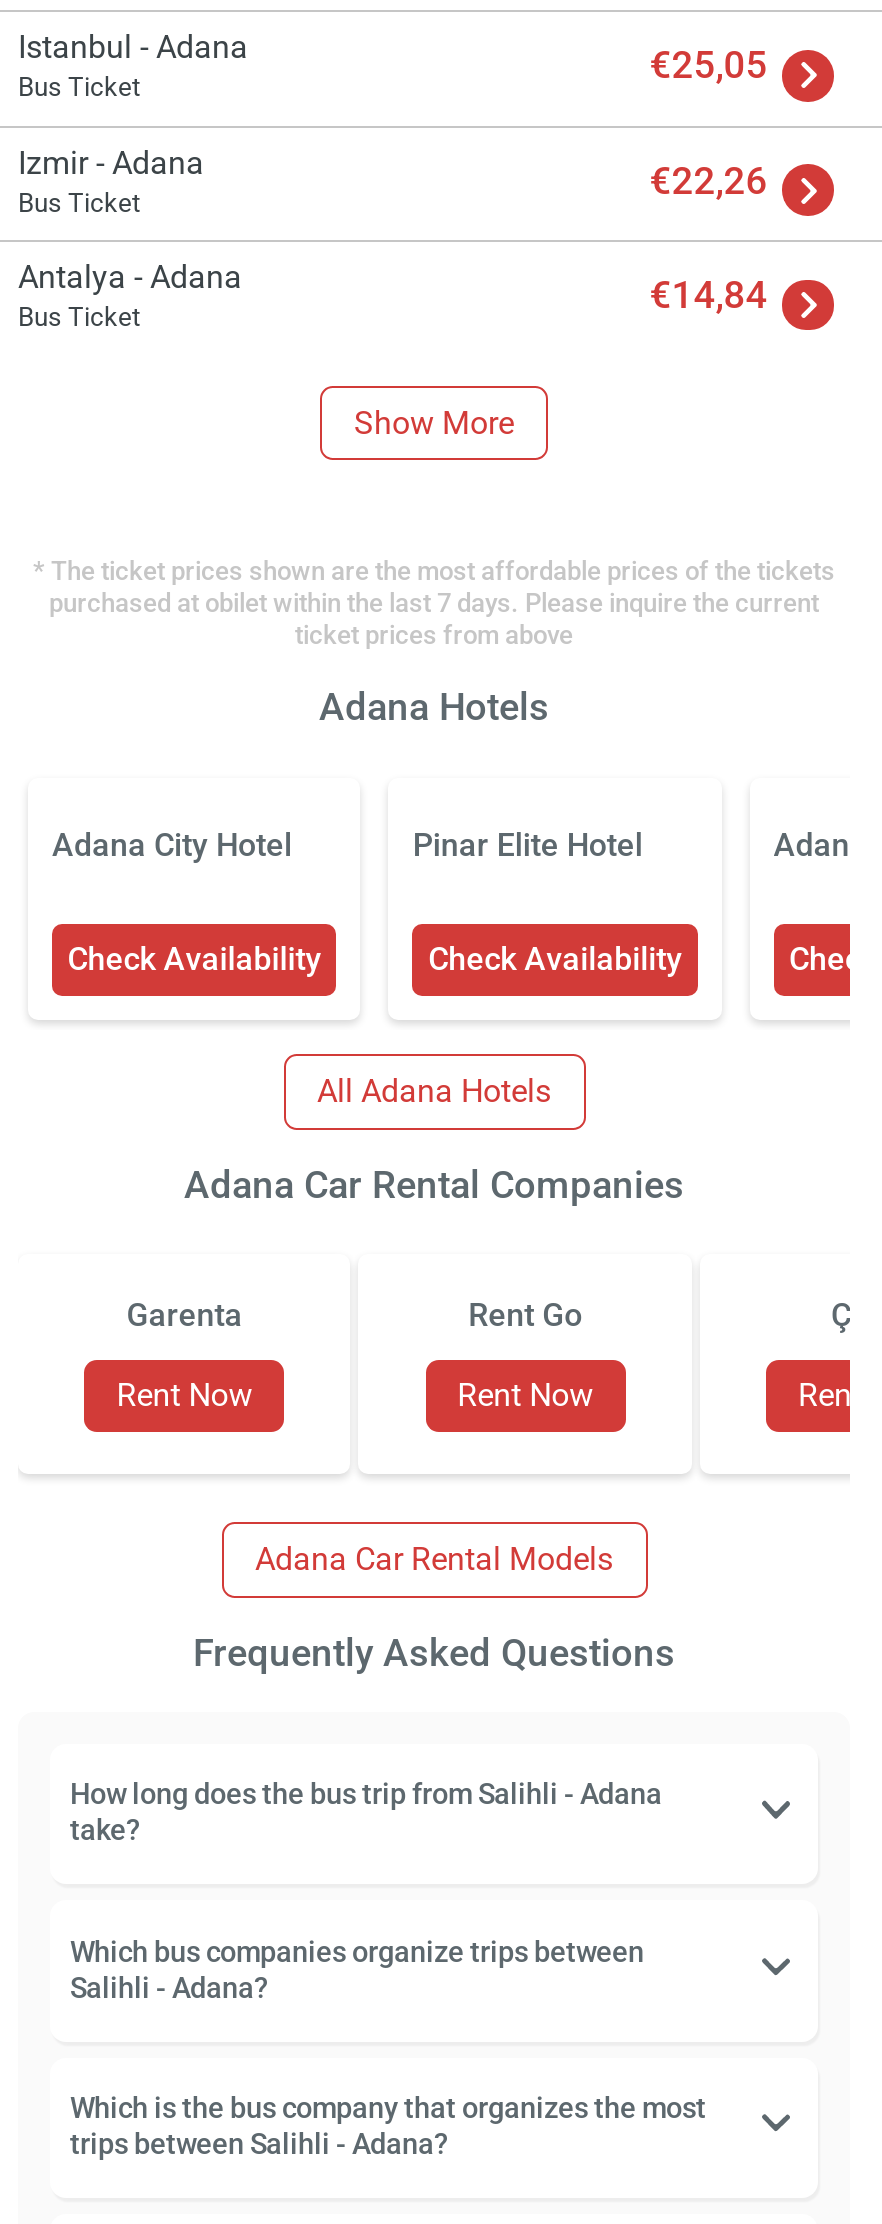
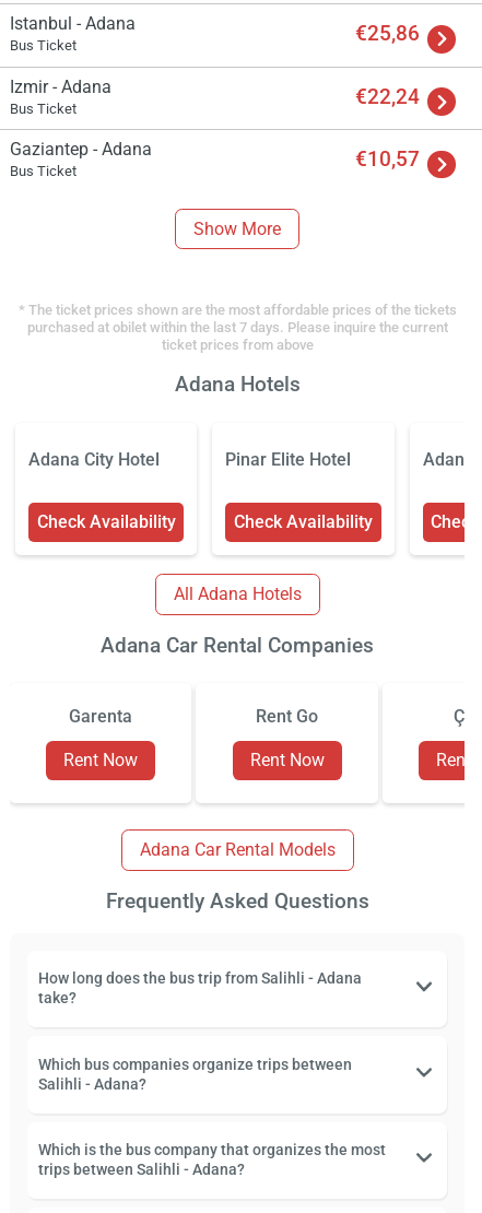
- €25,05
+ €25,86

- €22,26
+ €22,24

- Antalya - Adana
+ Gaziantep - Adana

- €14,84
+ €10,57
